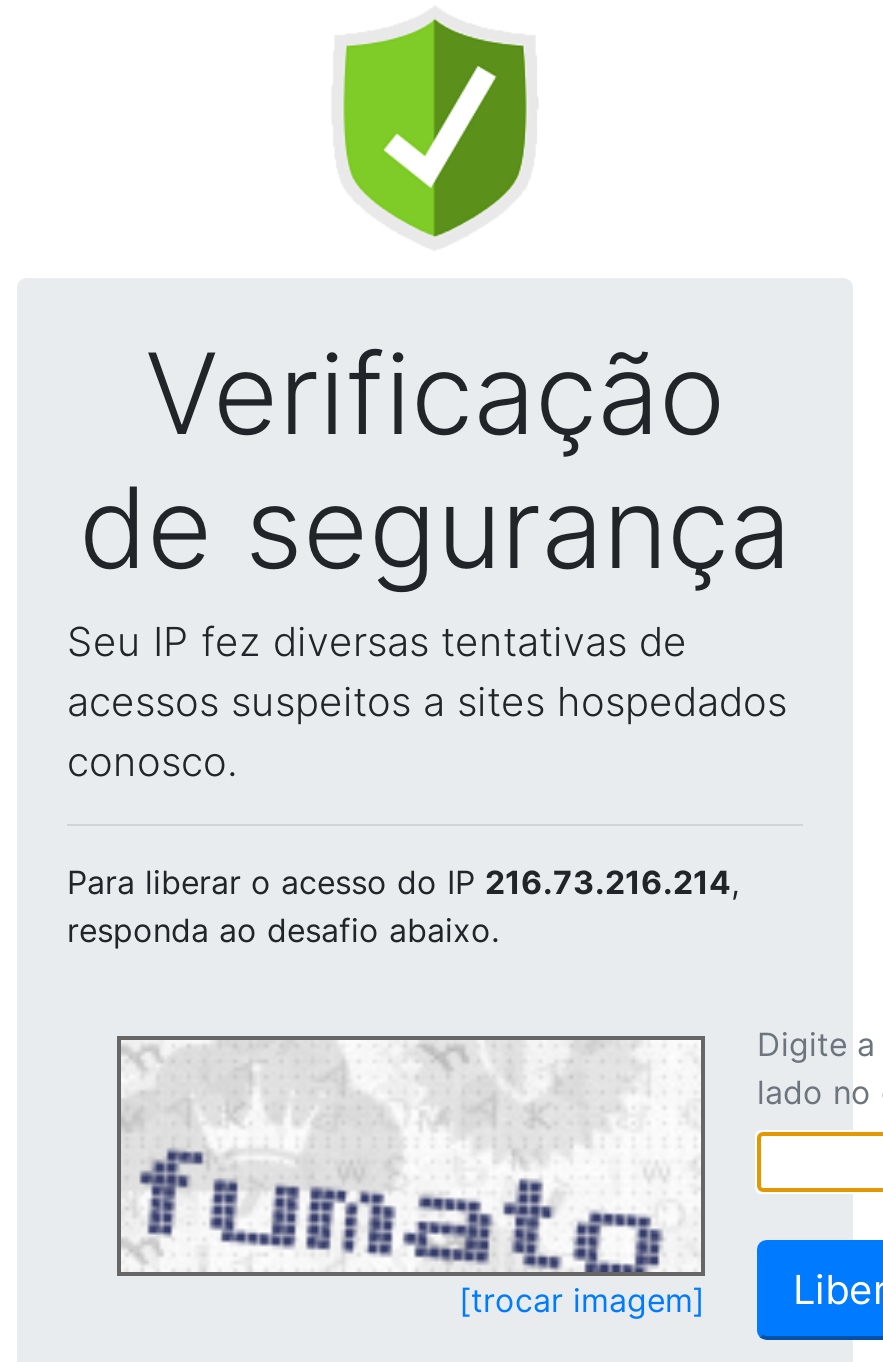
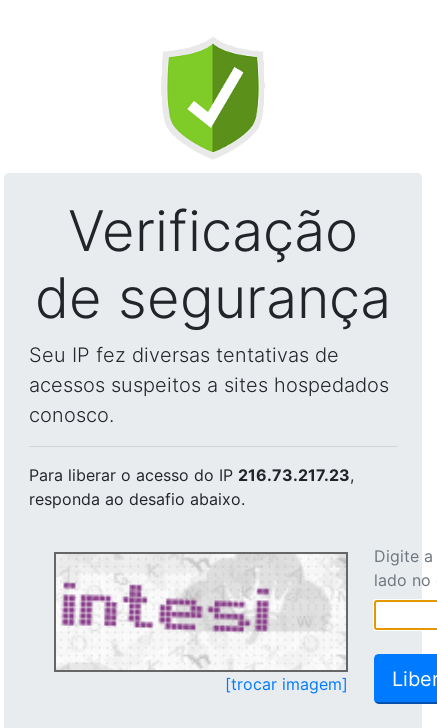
- Para liberar o acesso do IP 216.73.216.214,
+ Para liberar o acesso do IP 216.73.217.23,

- [image]
+ [image]
